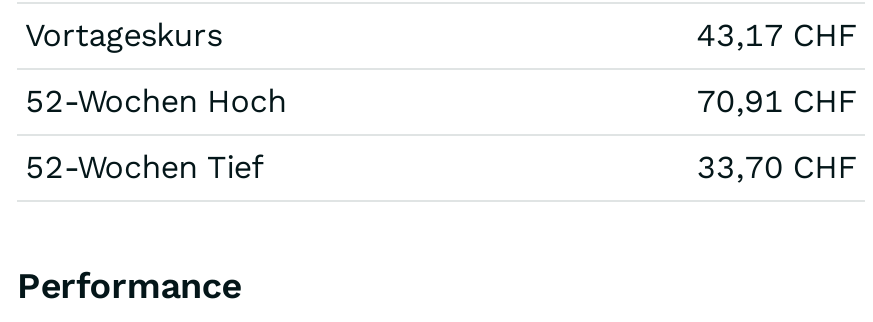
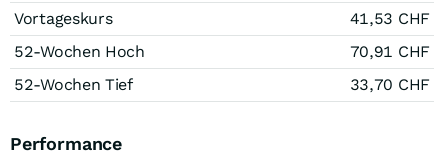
- 43,17 CHF
+ 41,53 CHF
